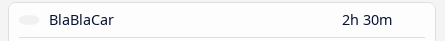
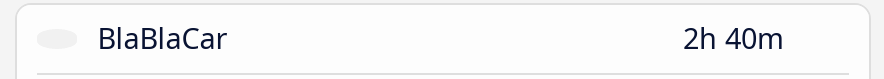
- 2h 30m
+ 2h 40m
